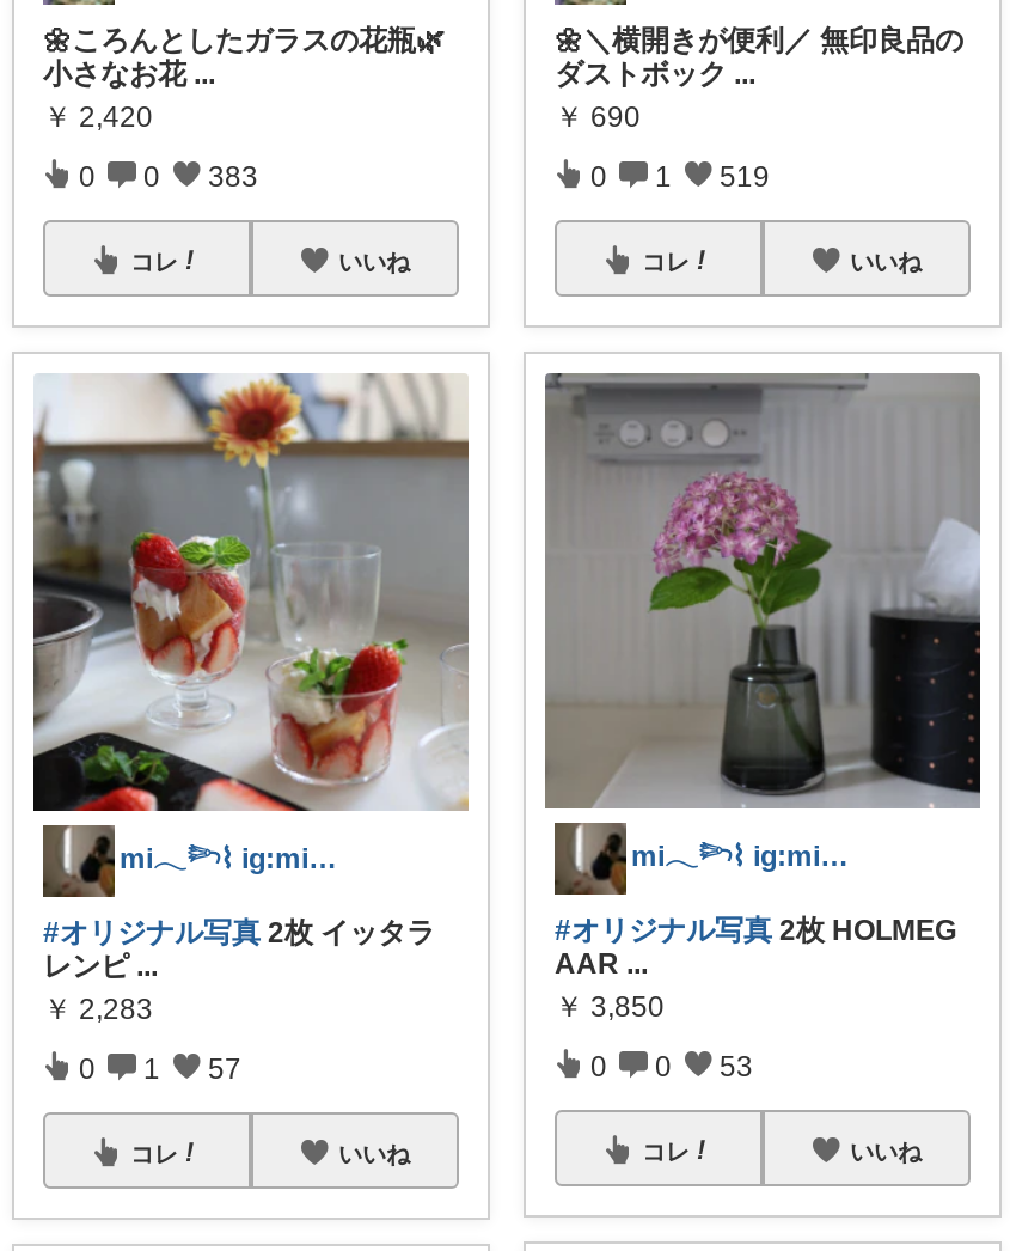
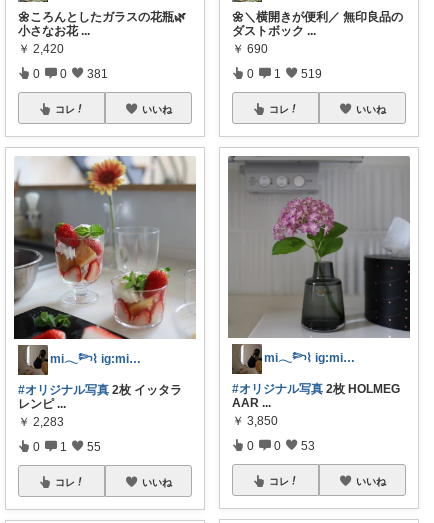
- 0 0 383
+ 0 0 381

- 0 1 57
+ 0 1 55
